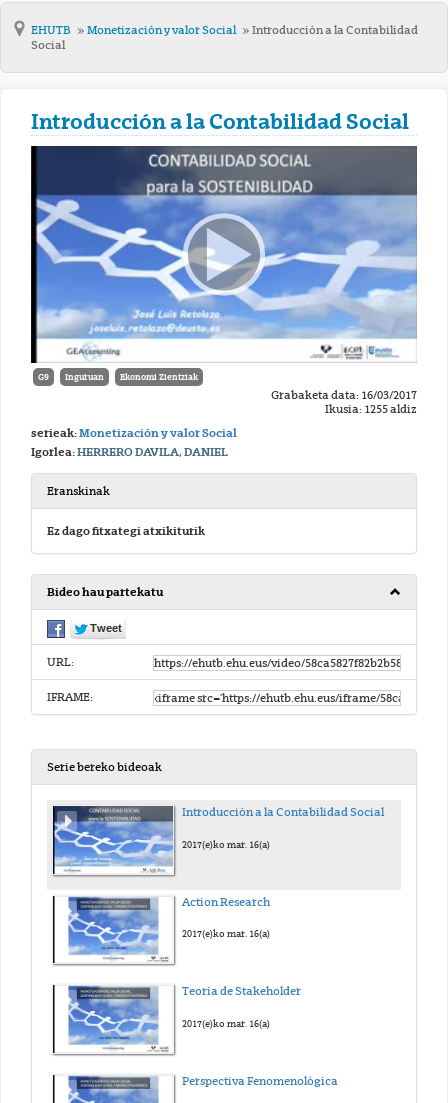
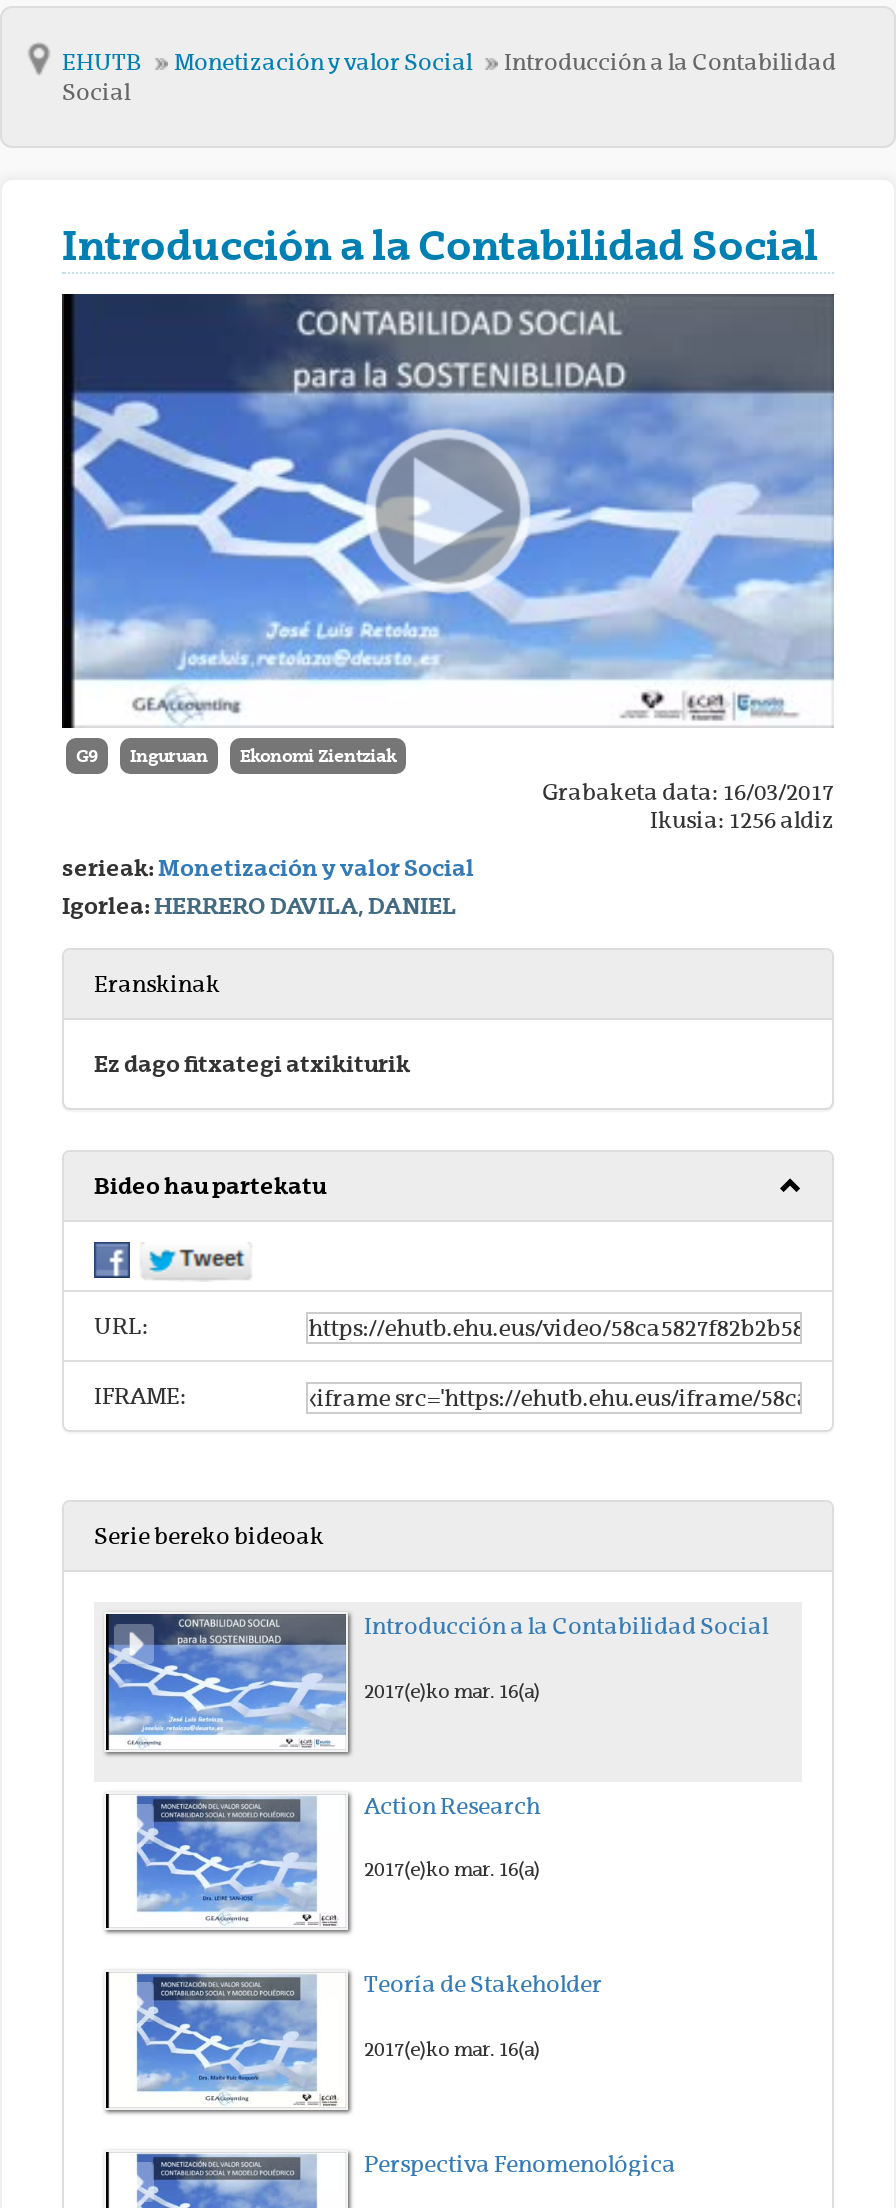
- Ikusia: 1255 aldiz
+ Ikusia: 1256 aldiz
